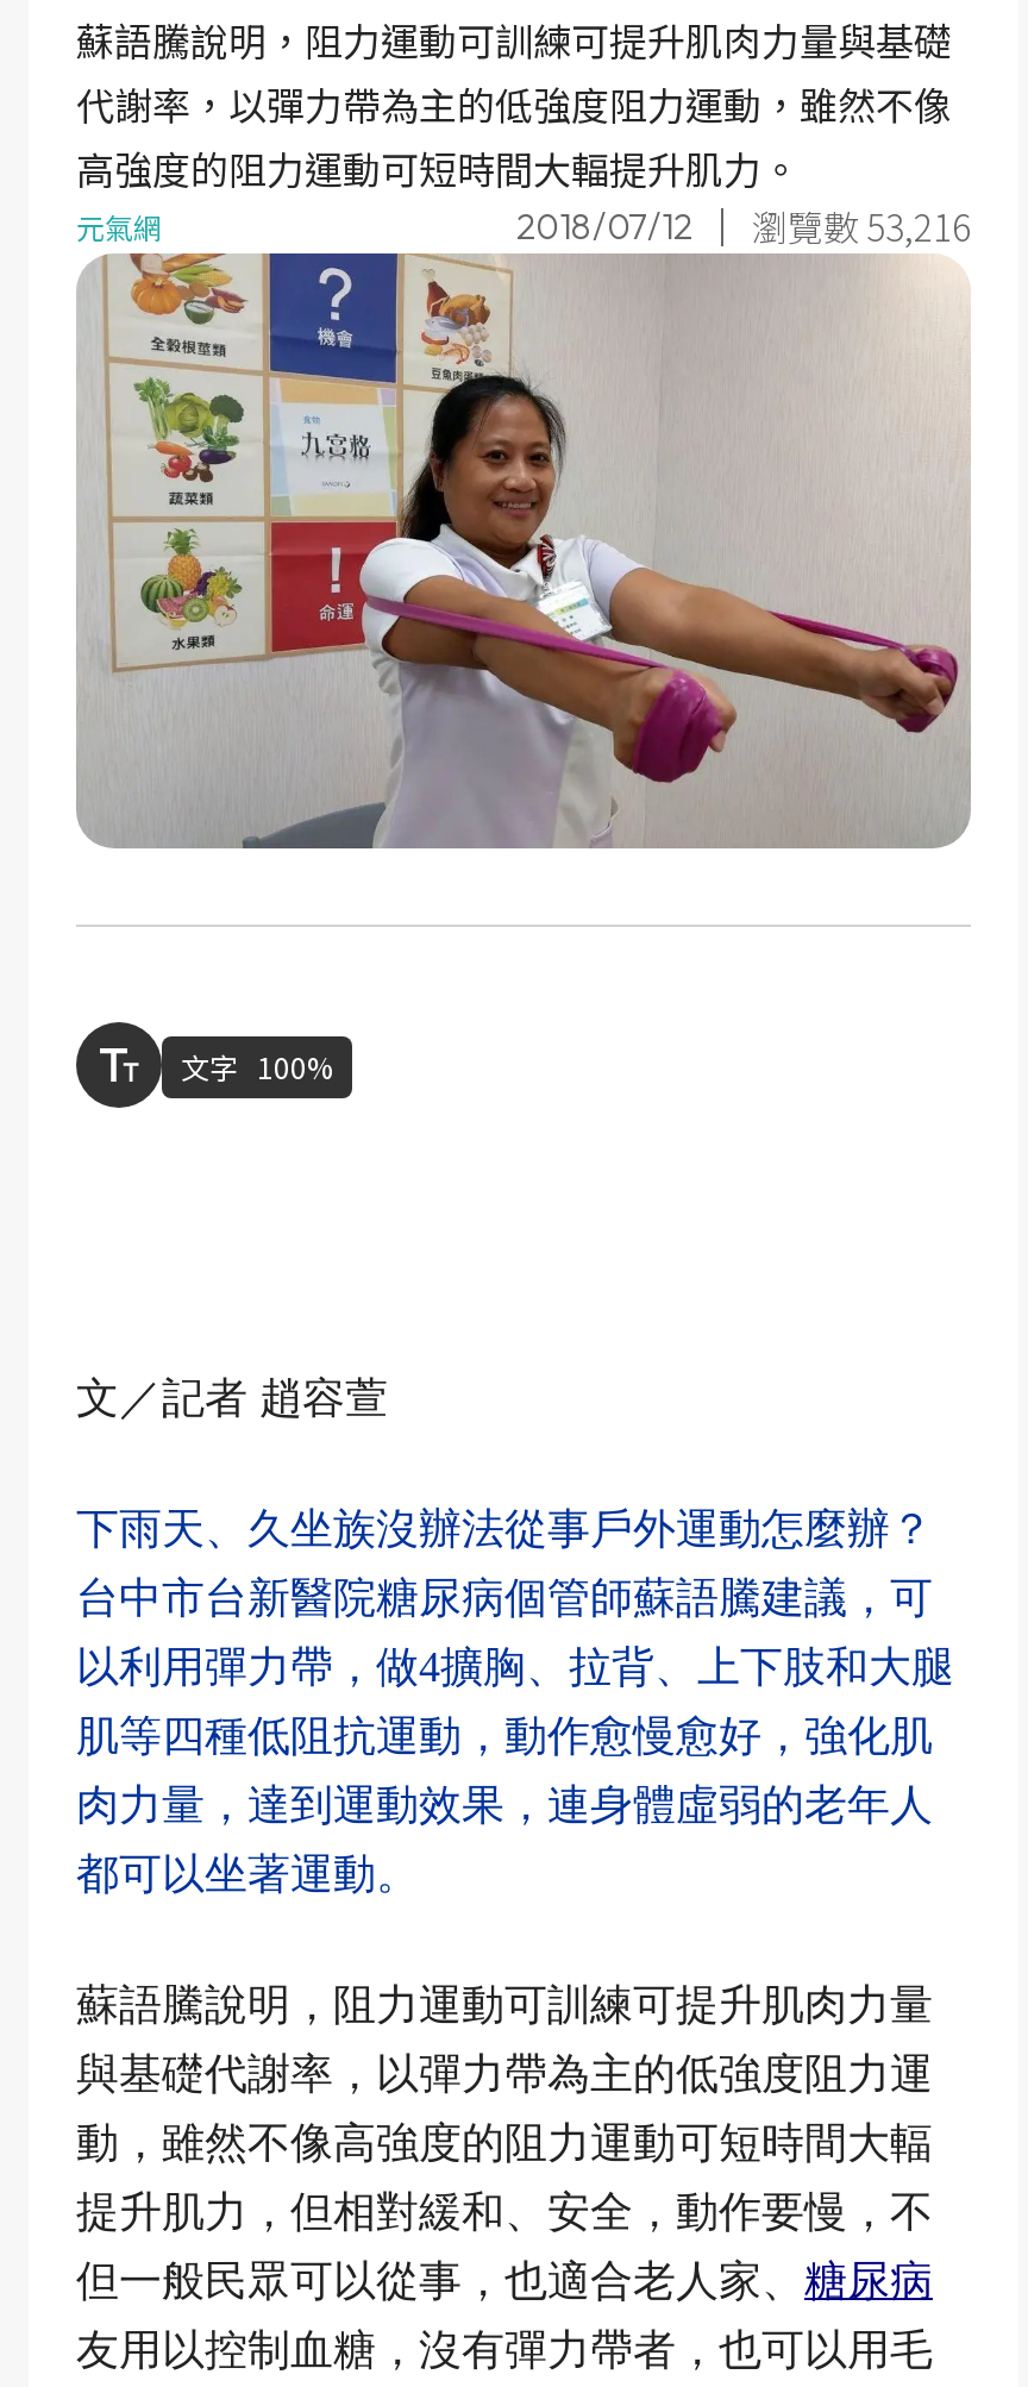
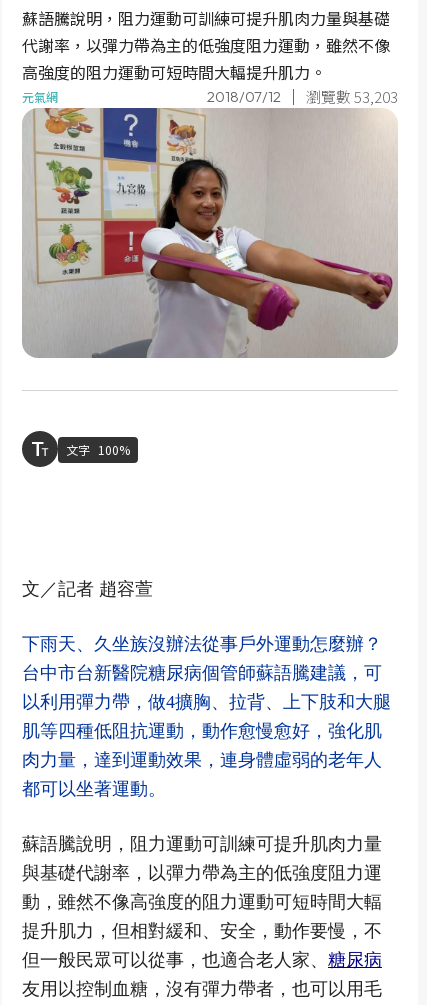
- 2018/07/12 瀏覽數 53,216
+ 2018/07/12 瀏覽數 53,203
